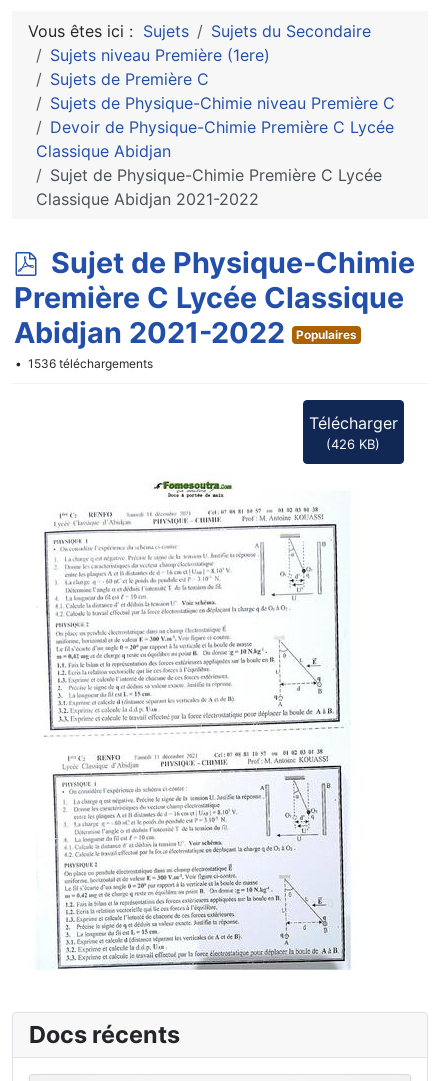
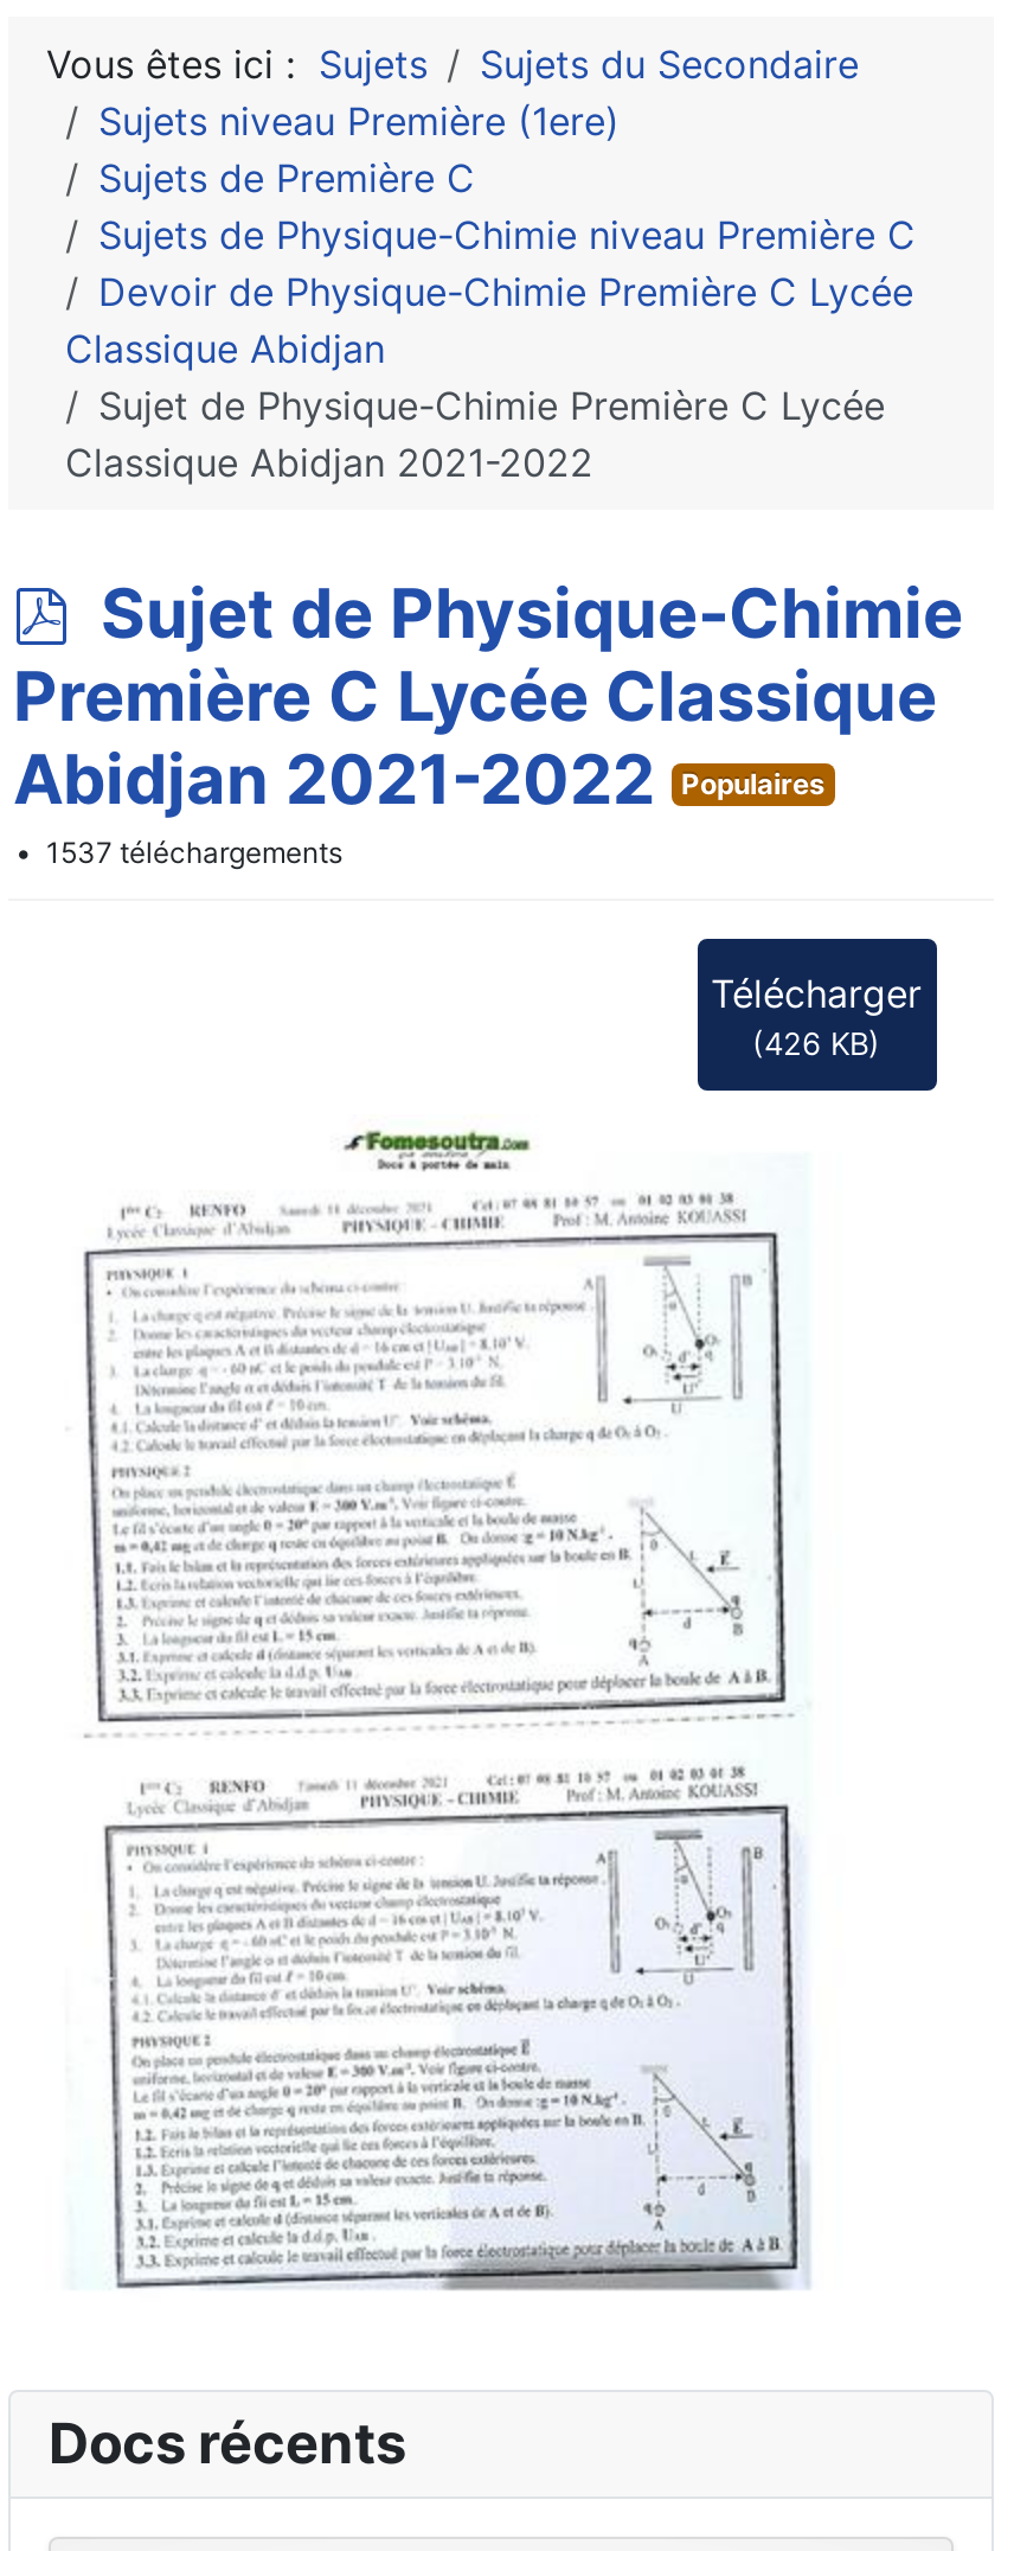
- 1536 téléchargements
+ 1537 téléchargements
